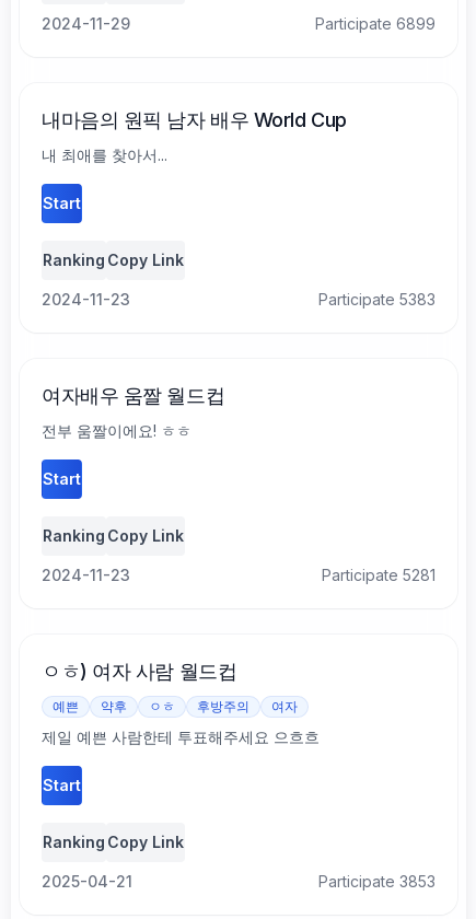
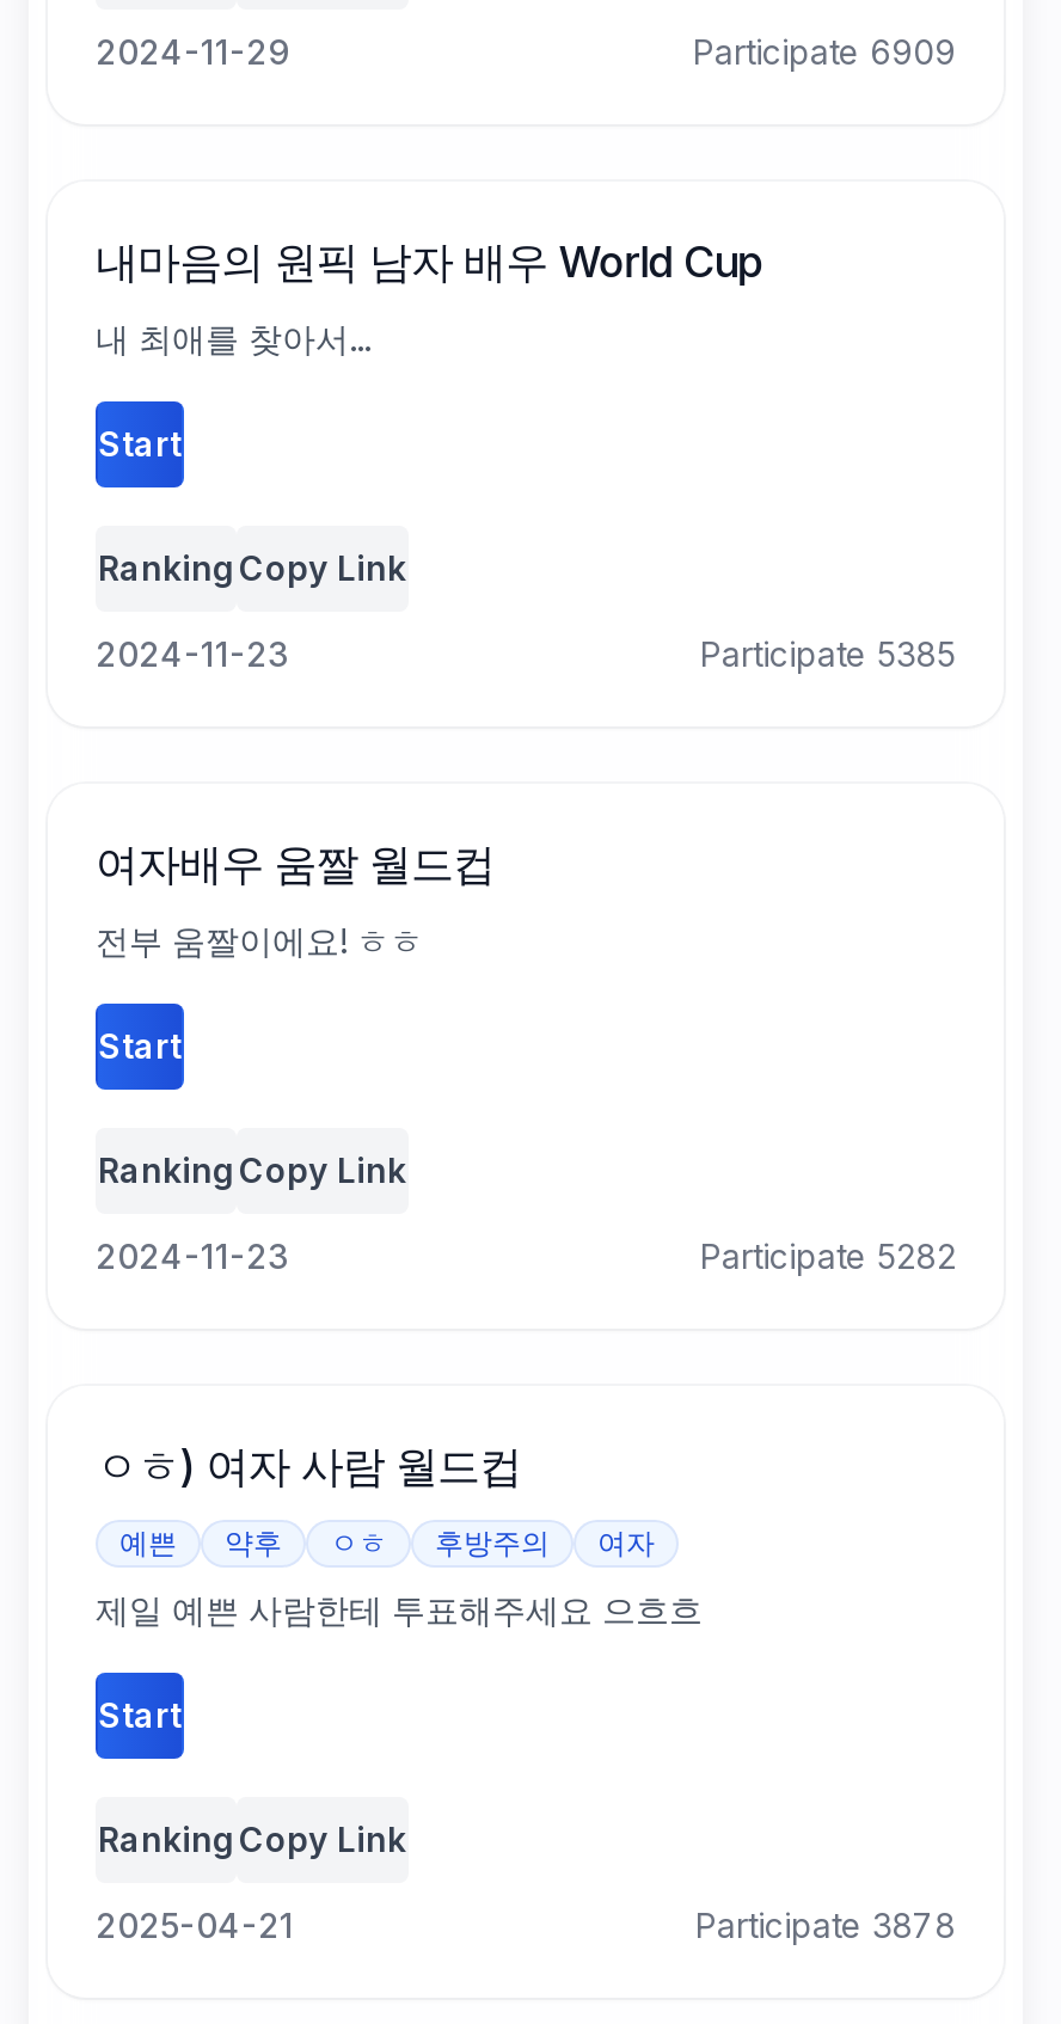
- Participate 6899
+ Participate 6909

- Participate 5383
+ Participate 5385

- Participate 5281
+ Participate 5282

- Participate 3853
+ Participate 3878
